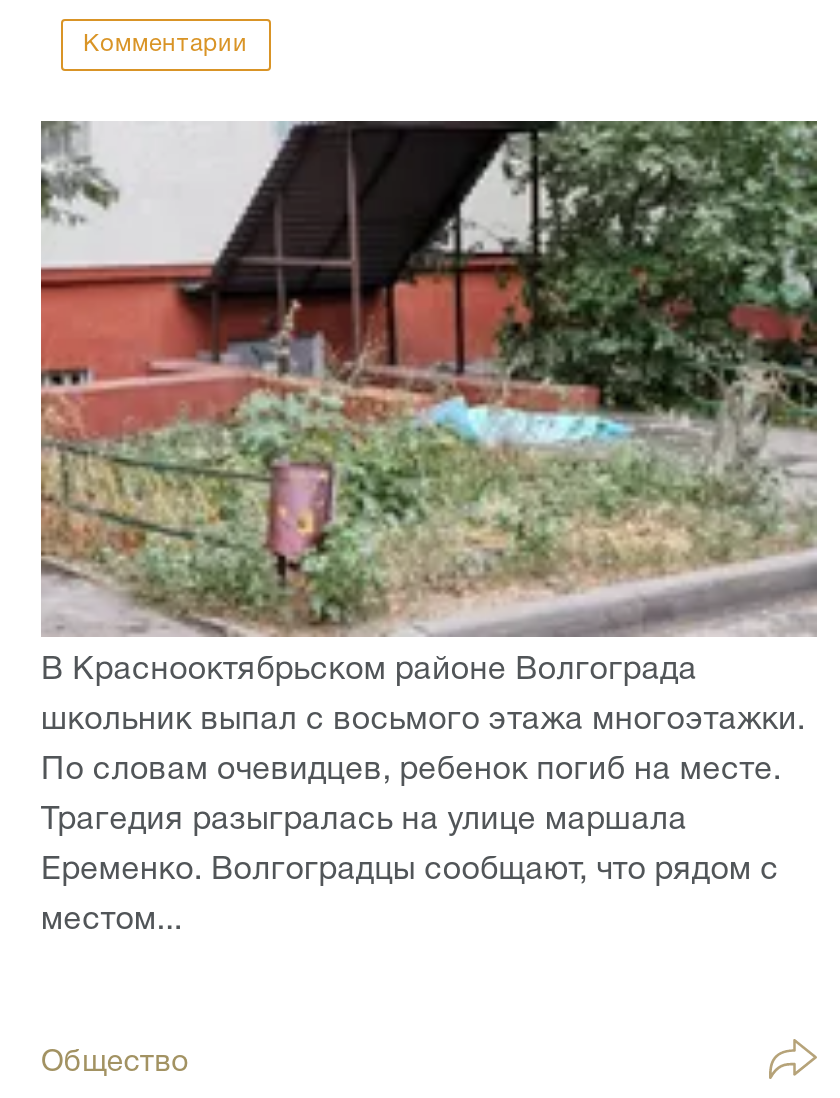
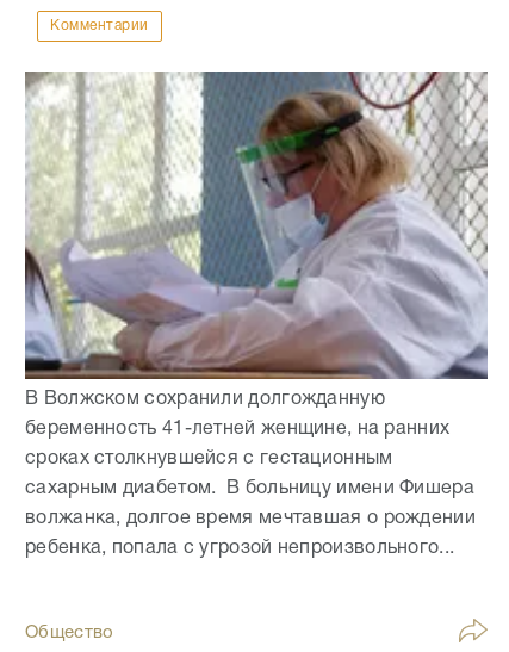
- [image]
- В Краснооктябрьском районе Волгограда
+ [image]
+ В Волжском сохранили долгожданную

- школьник выпал с восьмого этажа многоэтажки.
+ беременность 41-летней женщине, на ранних

- По словам очевидцев, ребенок погиб на месте.
+ сроках столкнувшейся с гестационным

- Трагедия разыгралась на улице маршала
+ сахарным диабетом. В больницу имени Фишера

- Еременко. Волгоградцы сообщают, что рядом с
+ волжанка, долгое время мечтавшая о рождении

- местом...
+ ребенка, попала с угрозой непроизвольного...
